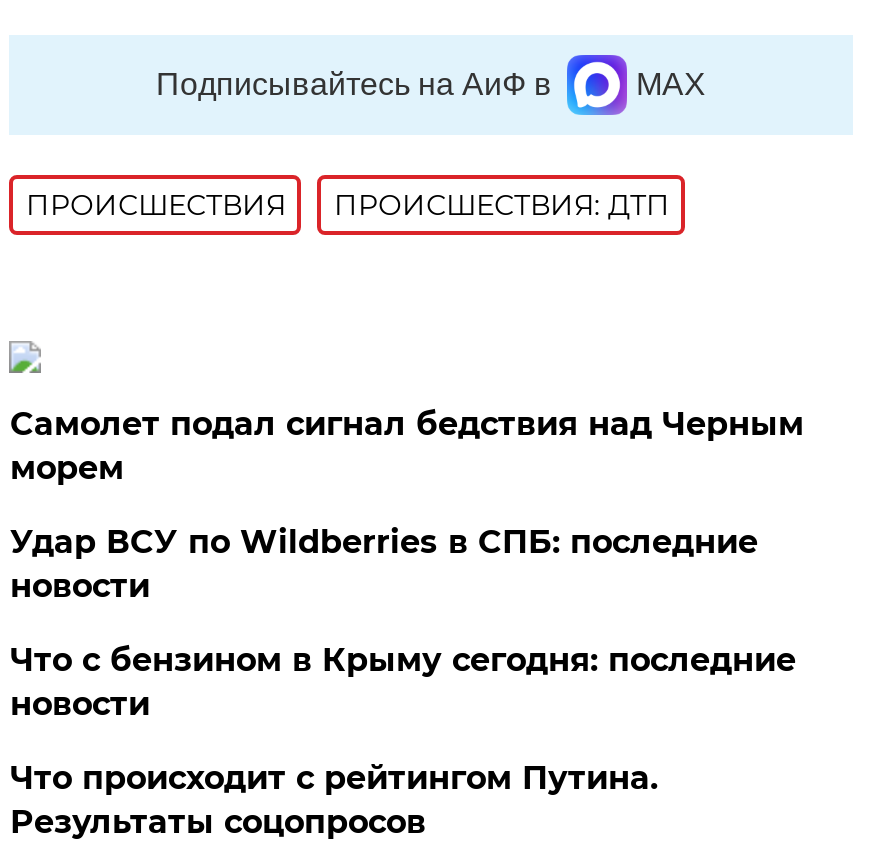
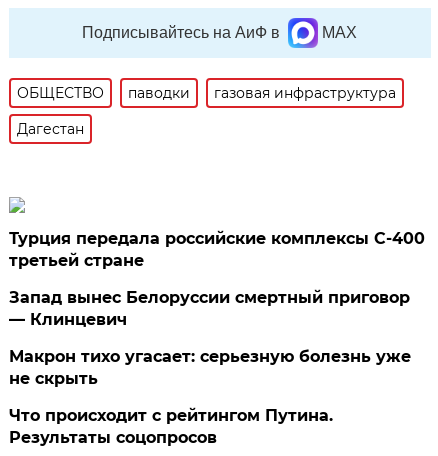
- ПРОИСШЕСТВИЯ
- ПРОИСШЕСТВИЯ: ДТП
+ ОБЩЕСТВО
+ паводки
+ газовая инфраструктура
+ Дагестан

- Самолет подал сигнал бедствия над Черным
- морем
- Удар ВСУ по Wildberries в СПБ: последние
- новости
- Что с бензином в Крыму сегодня: последние
- новости
+ Турция передала российские комплексы С-400
+ третьей стране
+ Запад вынес Белоруссии смертный приговор
+ — Клинцевич
+ Макрон тихо угасает: серьезную болезнь уже
+ не скрыть
